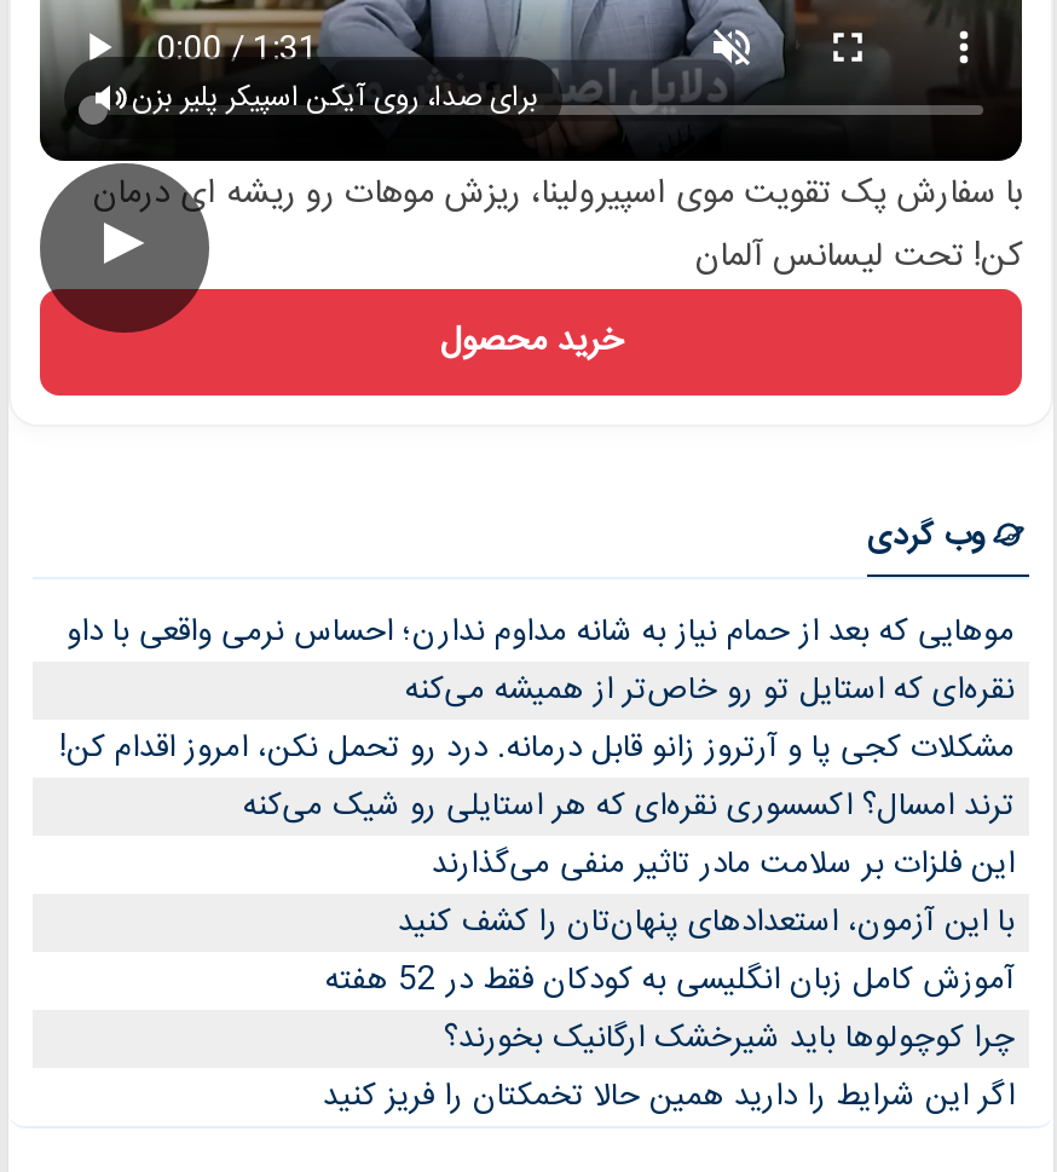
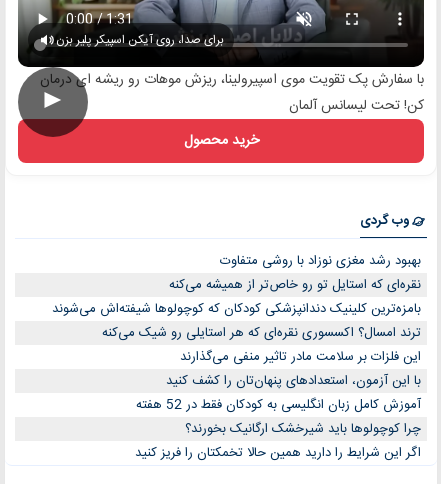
- موهایی که بعد از حمام نیاز به شانه مداوم ندارن؛ احساس نرمی واقعی با داو
+ بهبود رشد مغزی نوزاد با روشی متفاوت

- مشکلات کجی پا و آرتروز زانو قابل درمانه. درد رو تحمل نکن، امروز اقدام کن!
+ بامزه‌ترین کلینیک دندانپزشکی کودکان که کوچولوها شیفته‌اش می‌شوند
